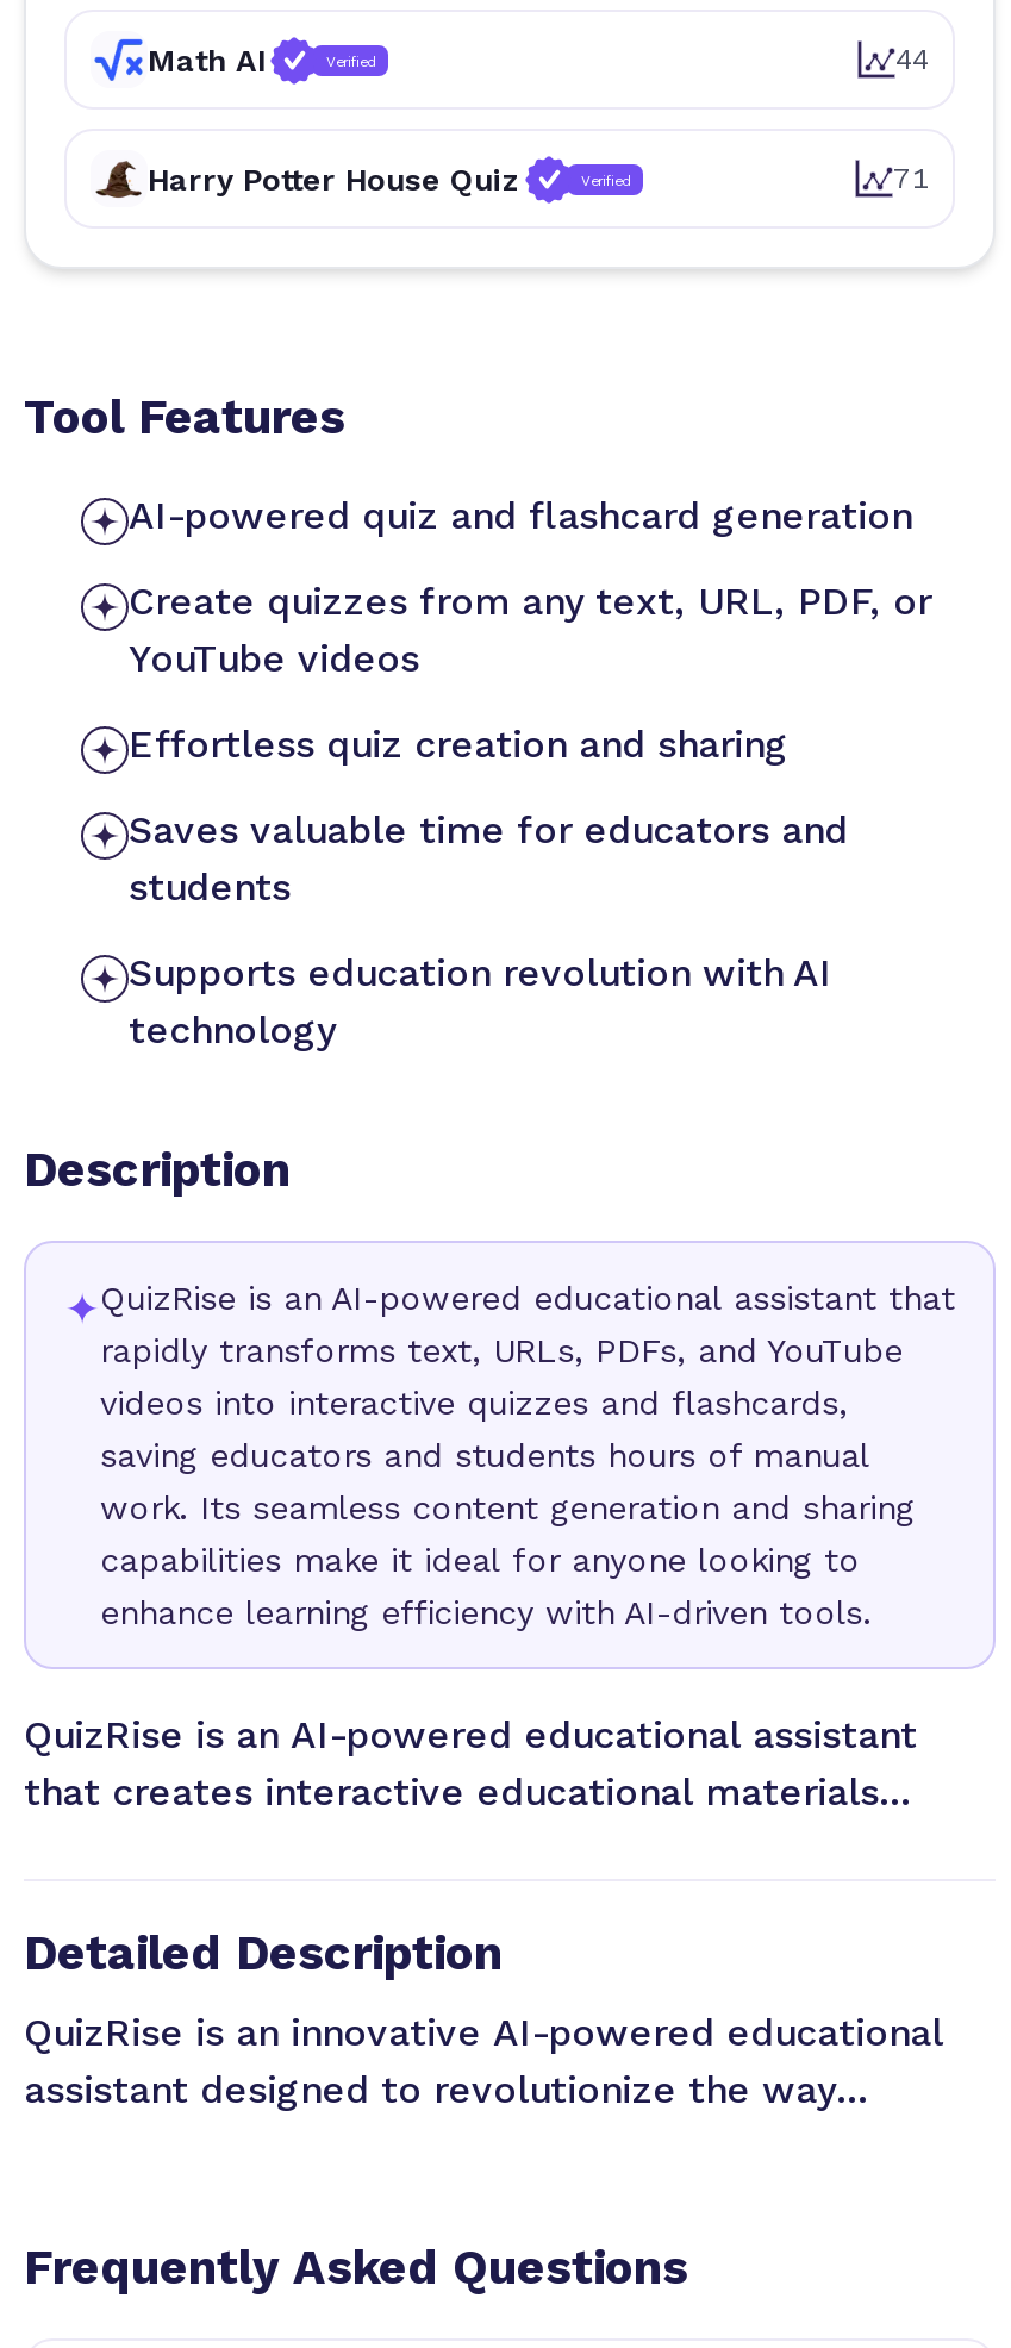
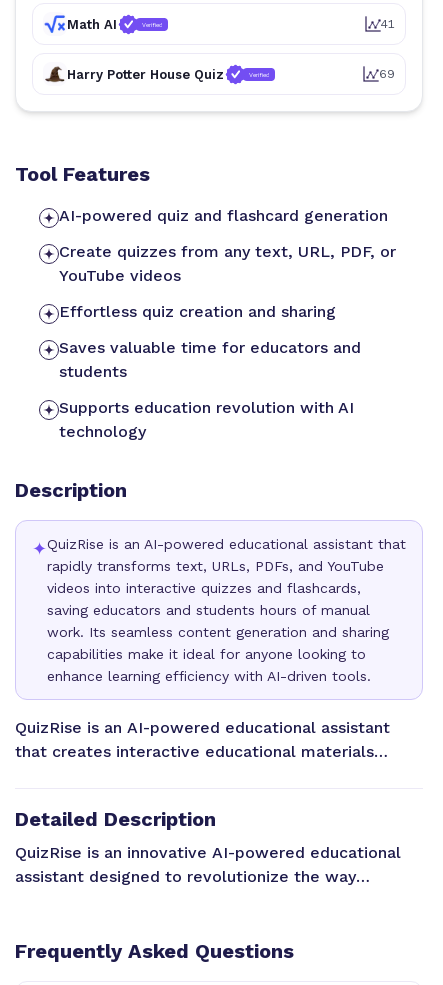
- 44
+ 41

- 71
+ 69
